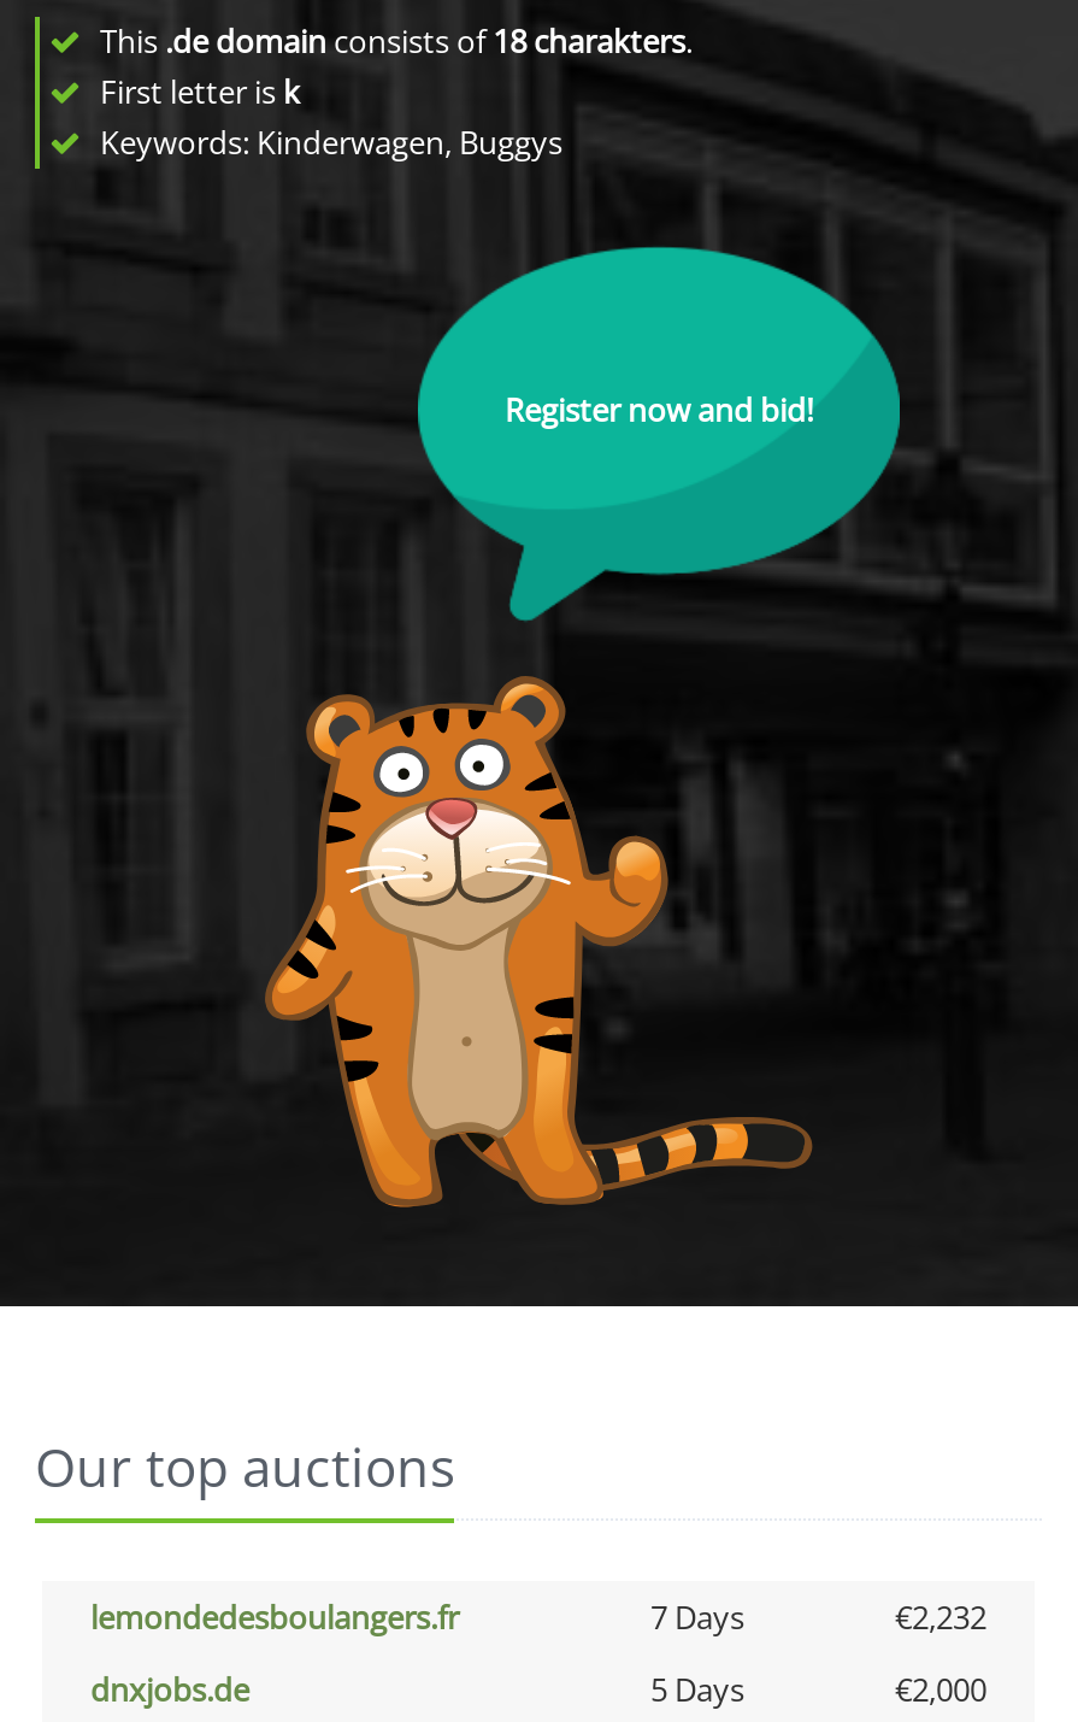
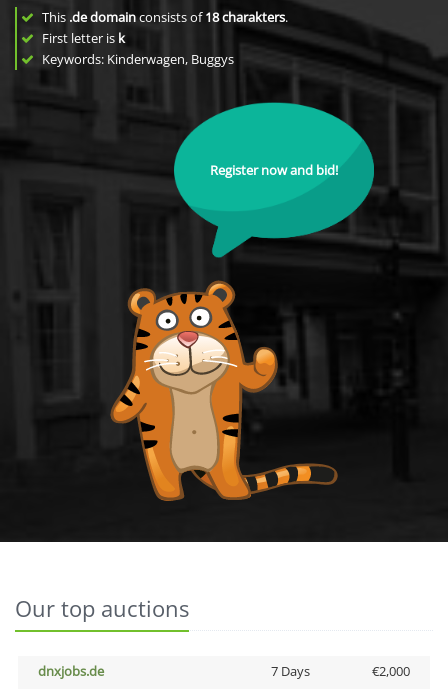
- lemondedesboulangers.fr
- 7 Days
- €2,232

- 5 Days
+ 7 Days
